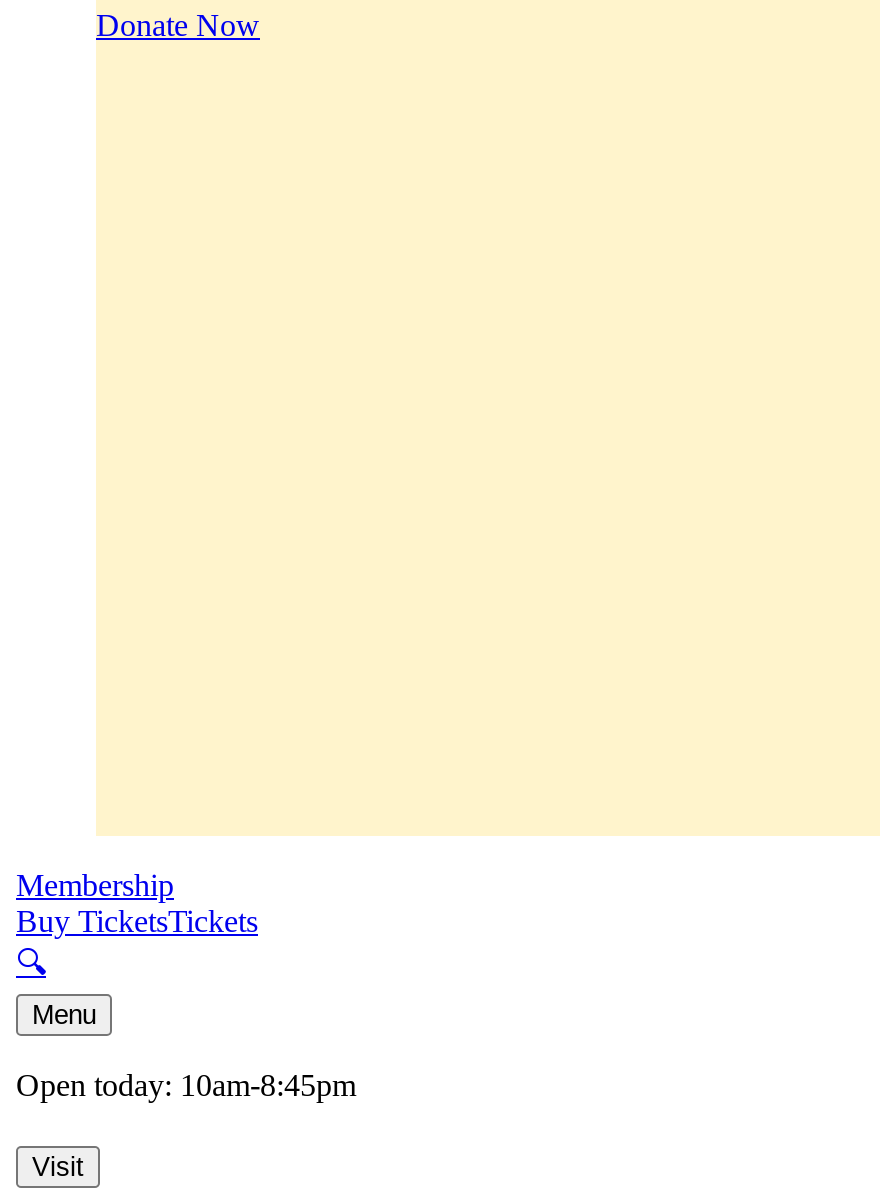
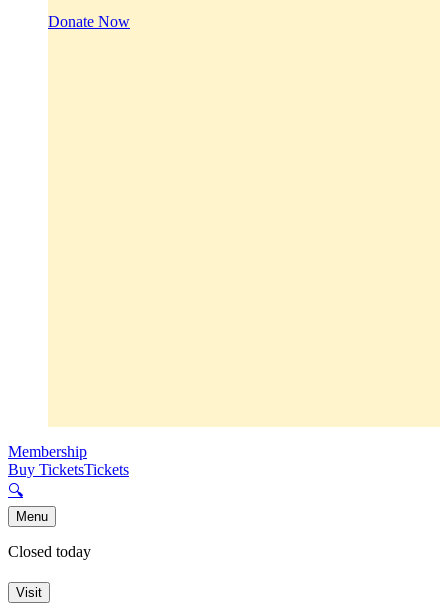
- Open today: 10am-8:45pm
+ Closed today
